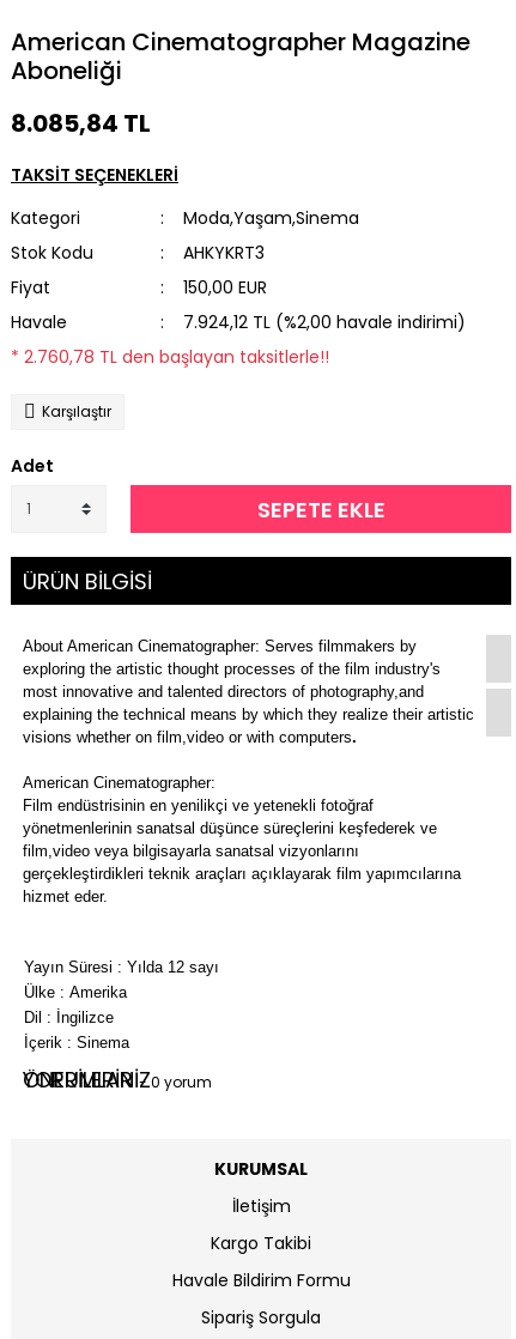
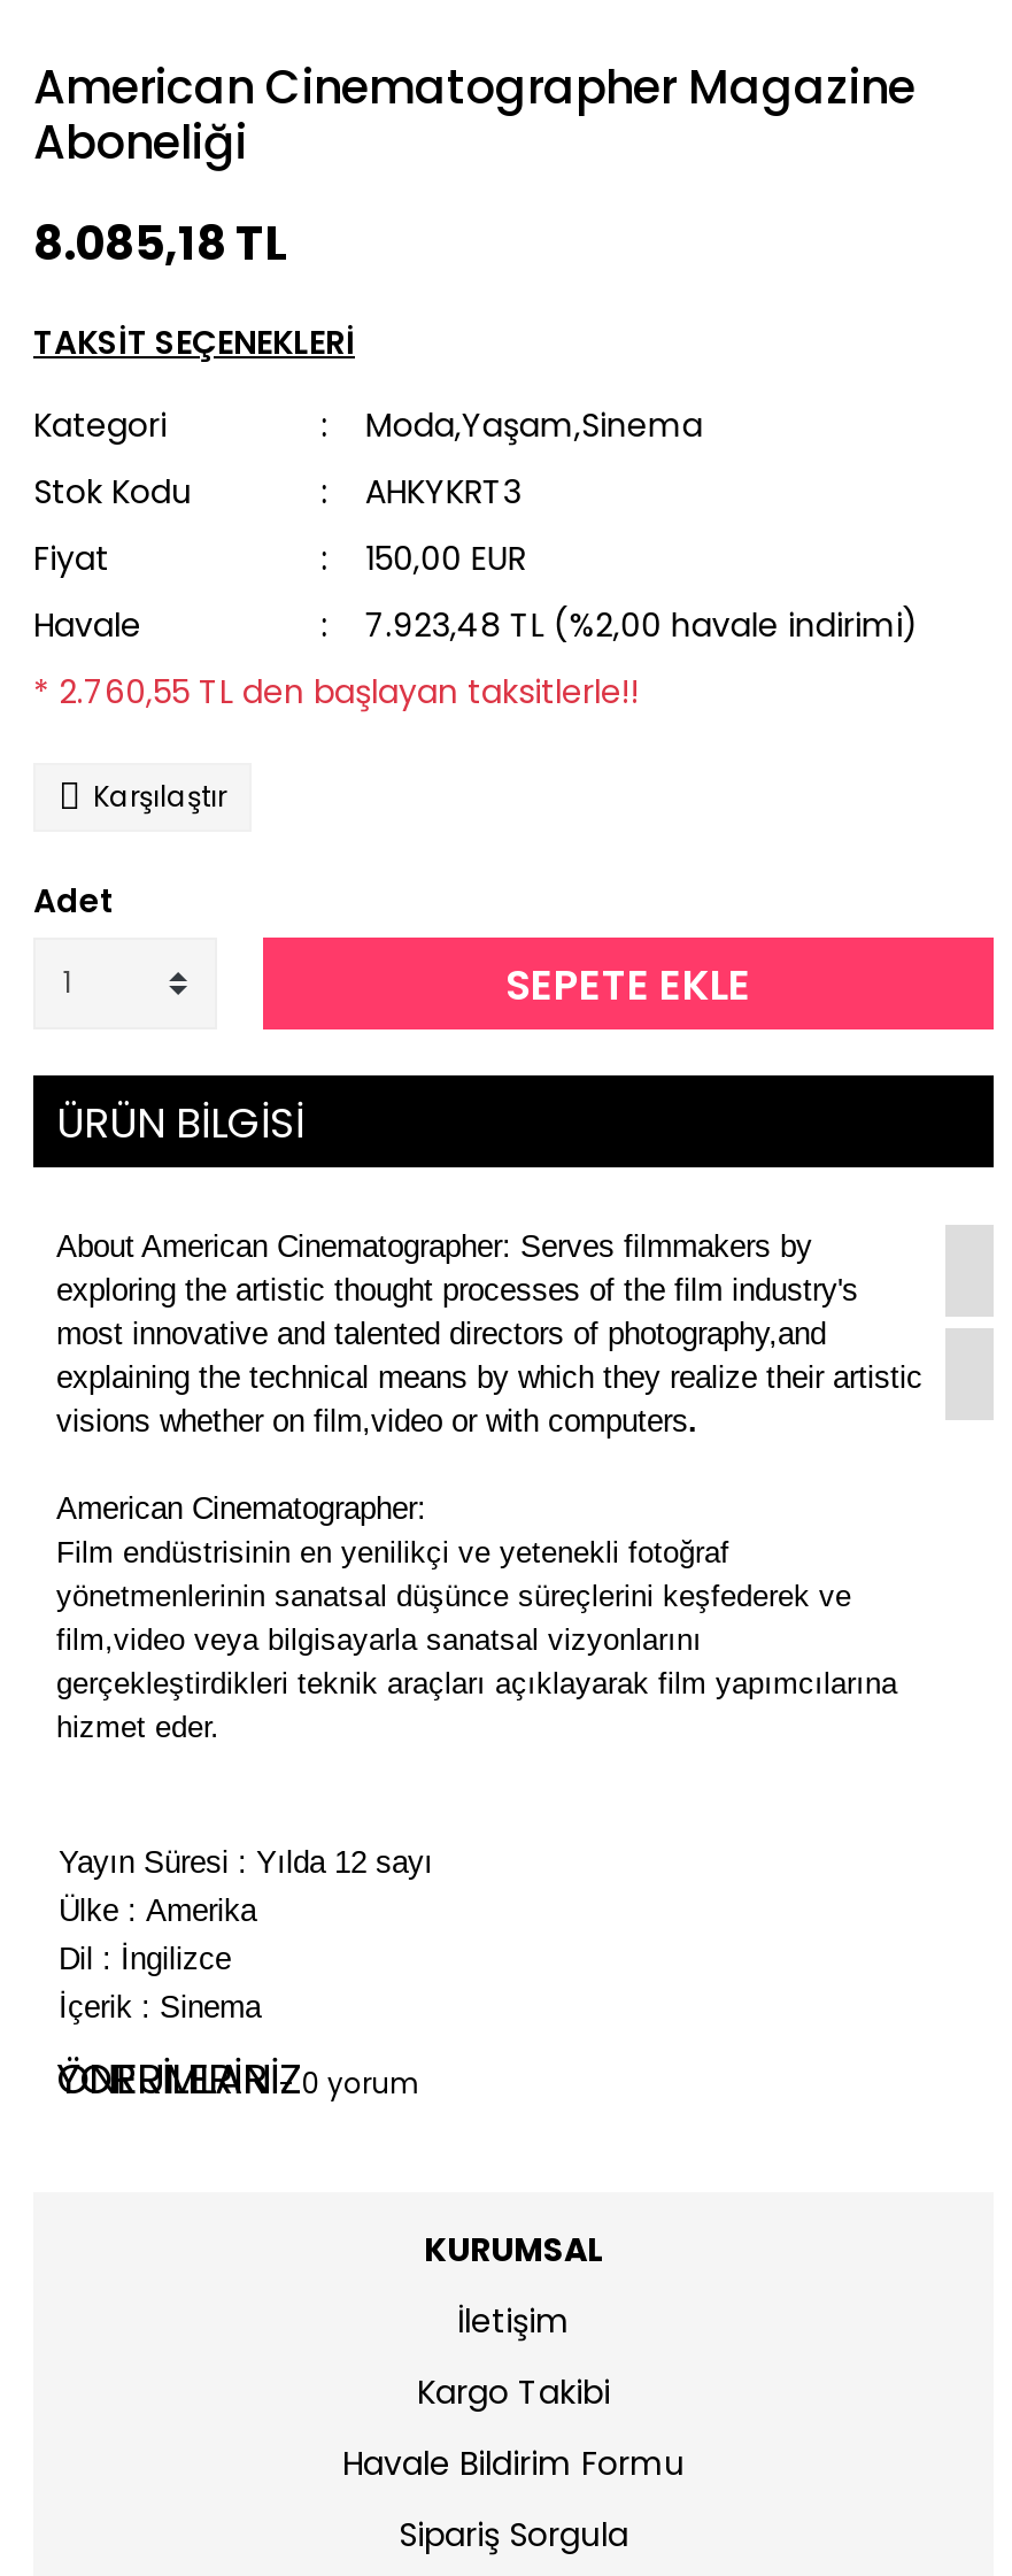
- 8.085,84 TL
+ 8.085,18 TL

- 7.924,12 TL (%2,00 havale indirimi)
+ 7.923,48 TL (%2,00 havale indirimi)

- * 2.760,78 TL den başlayan taksitlerle!!
+ * 2.760,55 TL den başlayan taksitlerle!!
